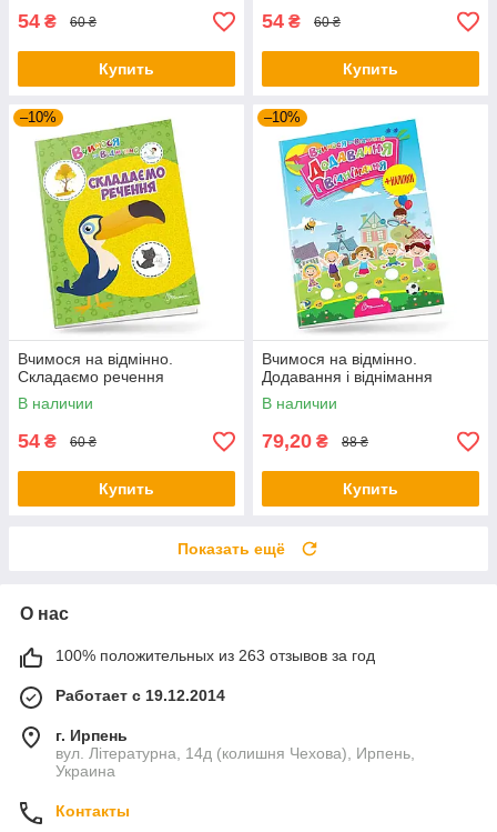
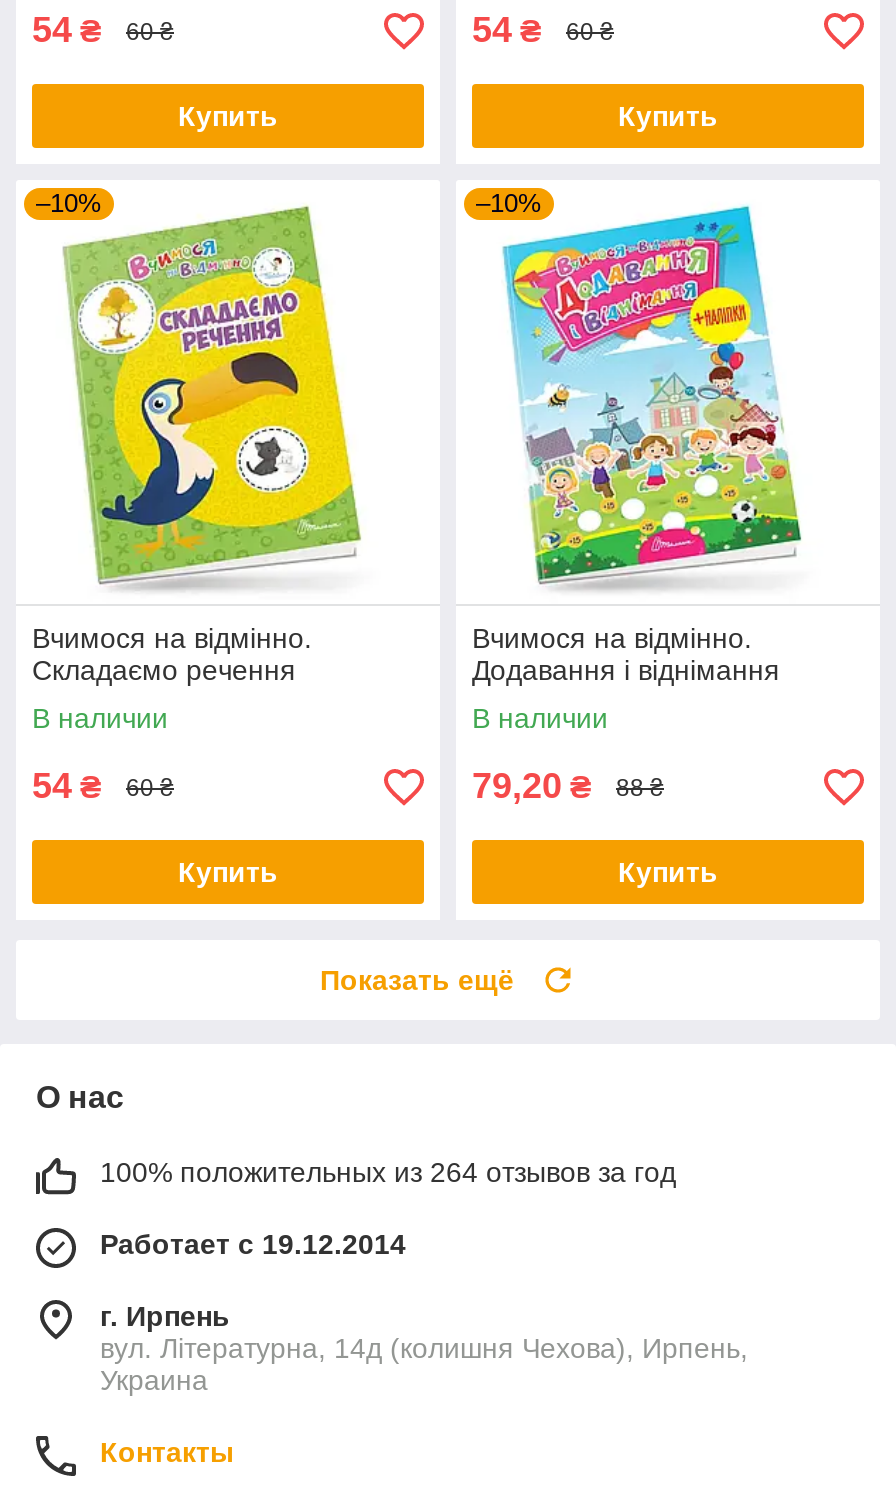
- 100% положительных из 263 отзывов за год
+ 100% положительных из 264 отзывов за год
